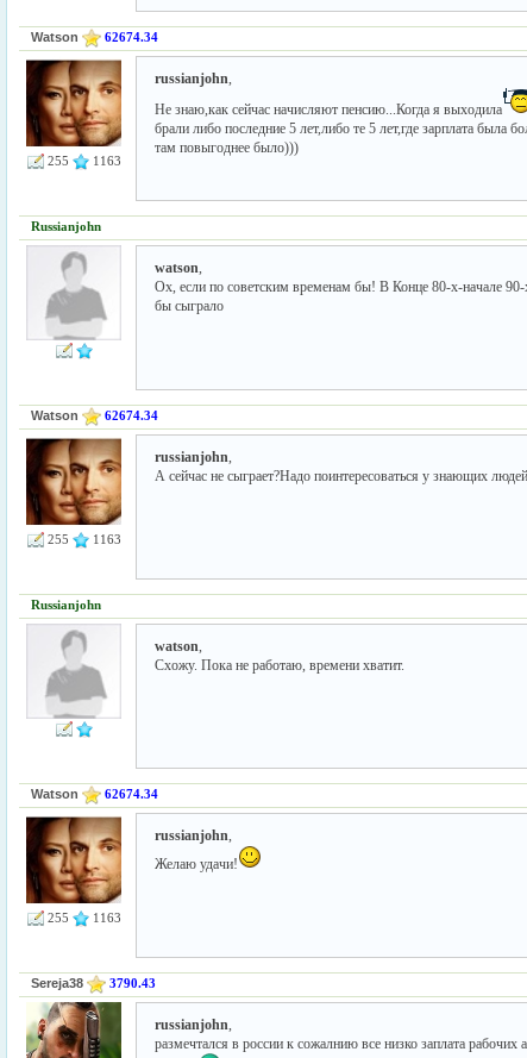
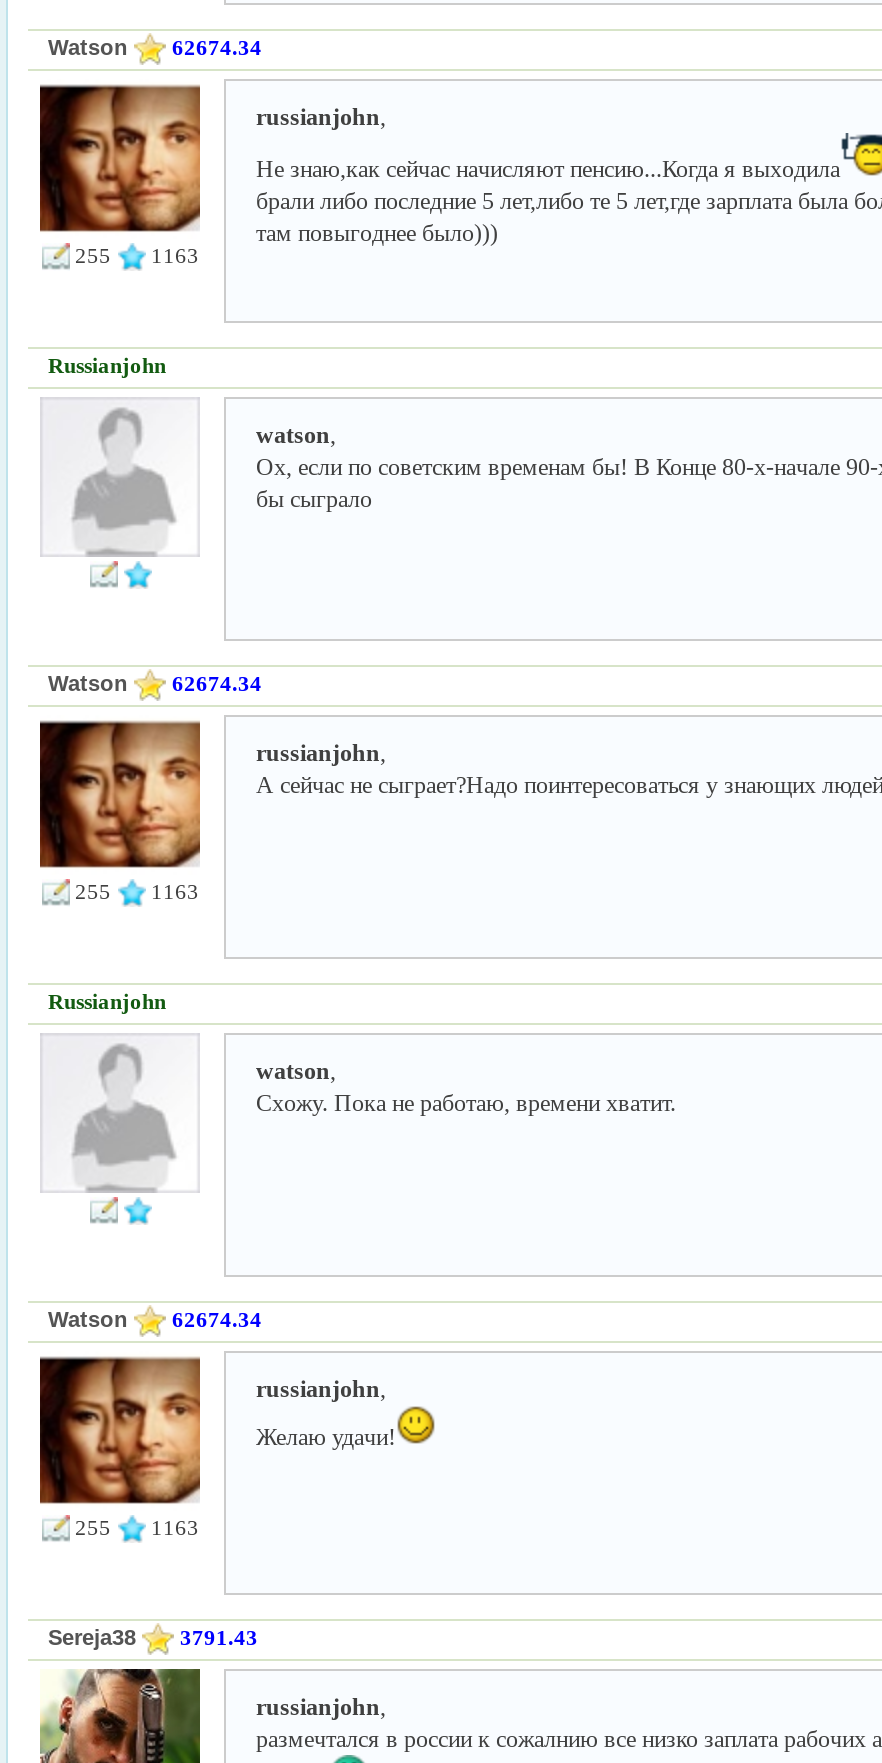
- Sereja38 3790.43
+ Sereja38 3791.43
